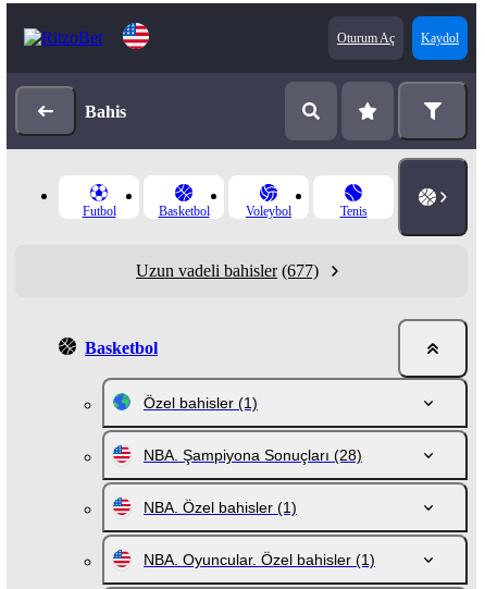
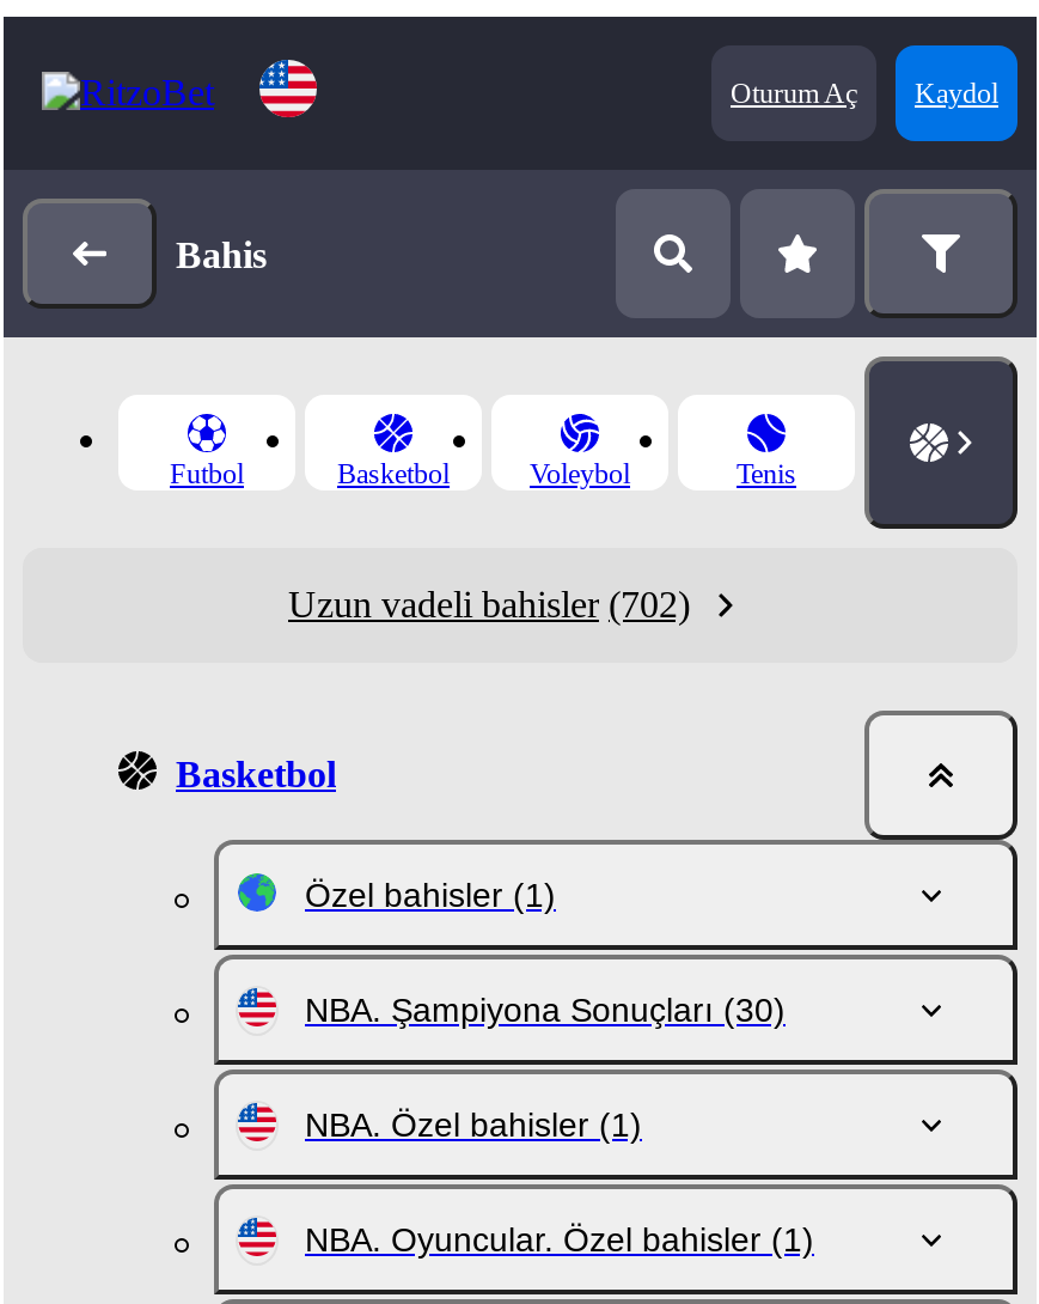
- Uzun vadeli bahisler (677)
+ Uzun vadeli bahisler (702)

- NBA. Şampiyona Sonuçları (28)
+ NBA. Şampiyona Sonuçları (30)
